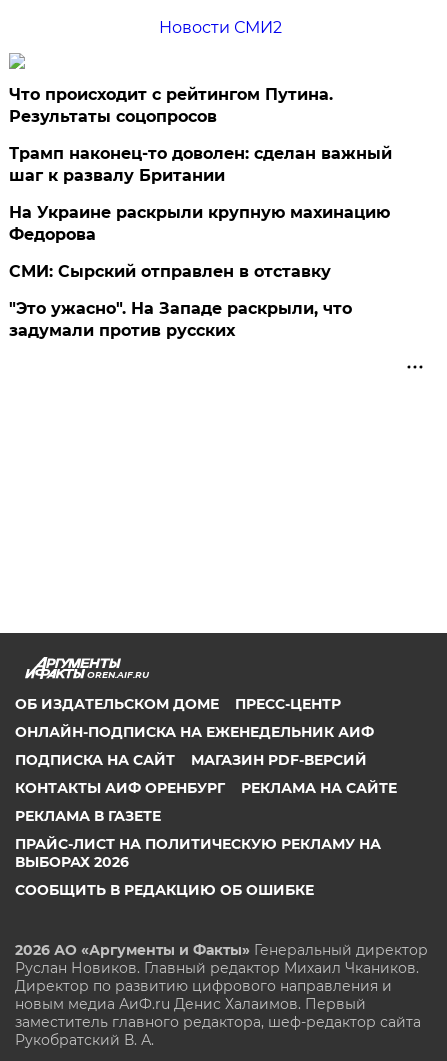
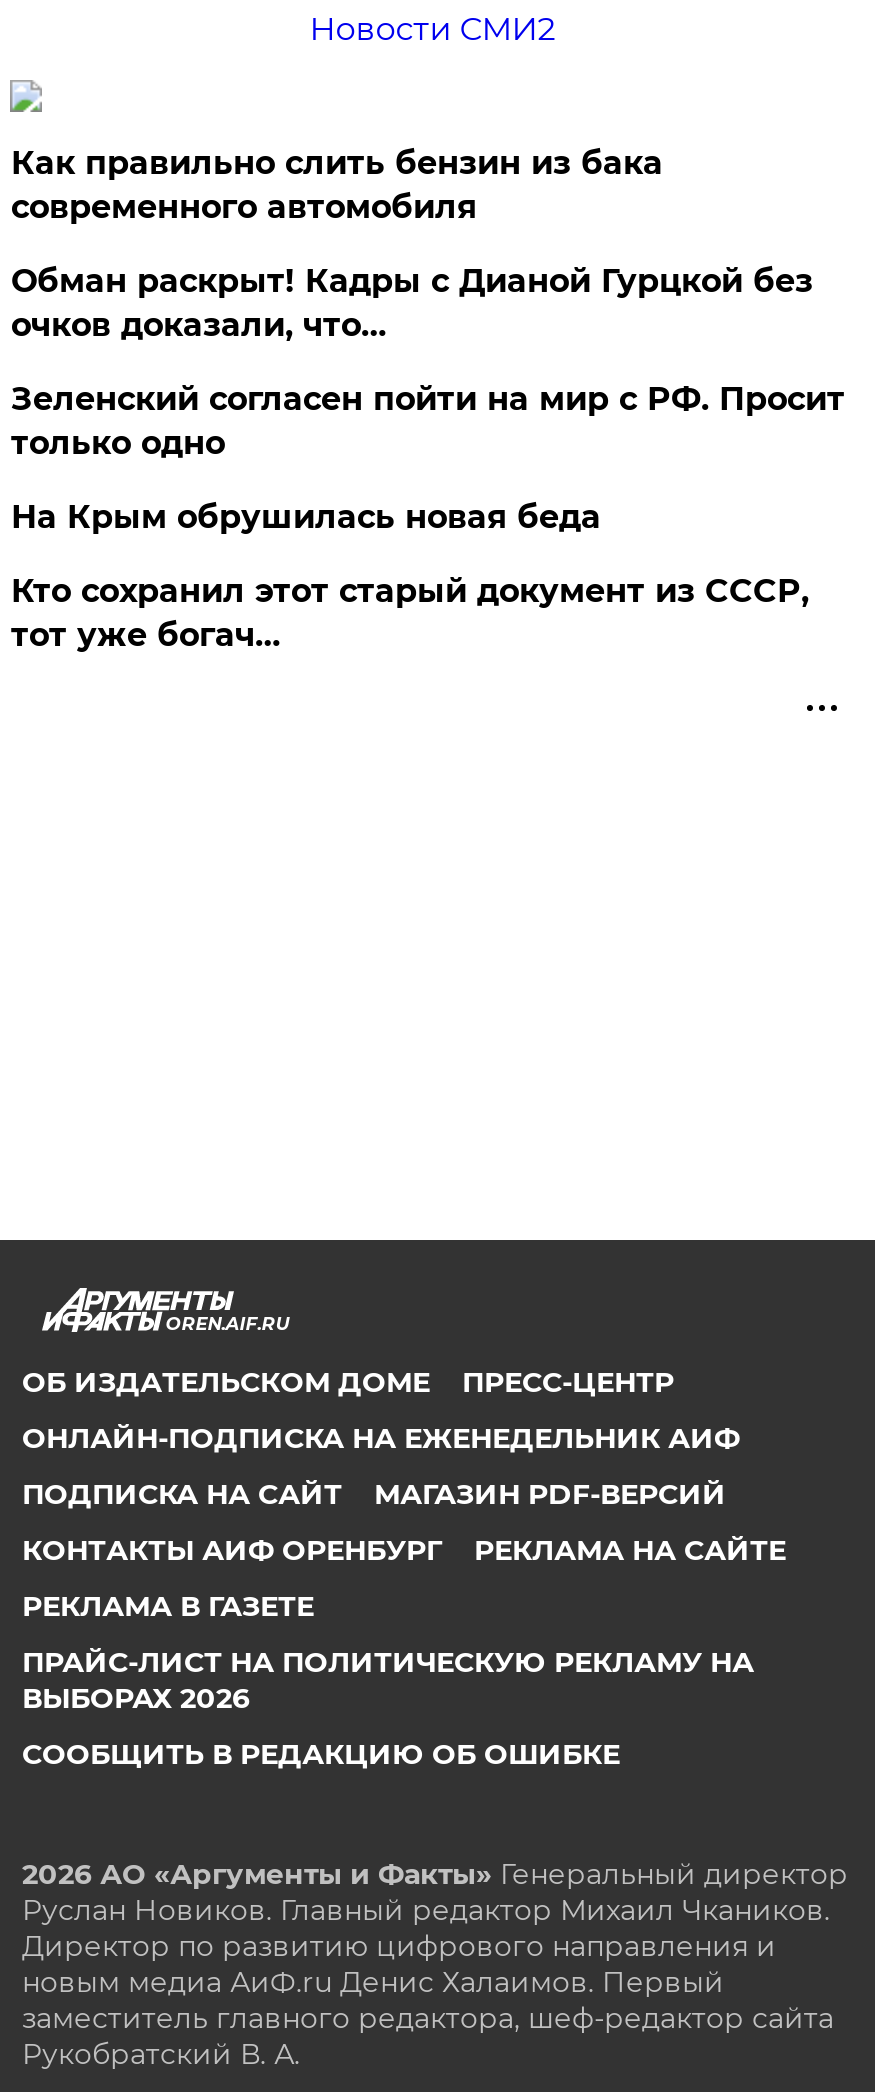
- Что происходит с рейтингом Путина.
- Результаты соцопросов
+ Как правильно слить бензин из бака
+ современного автомобиля

- Трамп наконец-то доволен: сделан важный
- шаг к развалу Британии
+ Обман раскрыт! Кадры с Дианой Гурцкой без
+ очков доказали, что…

- На Украине раскрыли крупную махинацию
- Федорова
+ Зеленский согласен пойти на мир с РФ. Просит
+ только одно

- СМИ: Сырский отправлен в отставку
+ На Крым обрушилась новая беда

- "Это ужасно". На Западе раскрыли, что
- задумали против русских
+ Кто сохранил этот старый документ из СССР,
+ тот уже богач…
